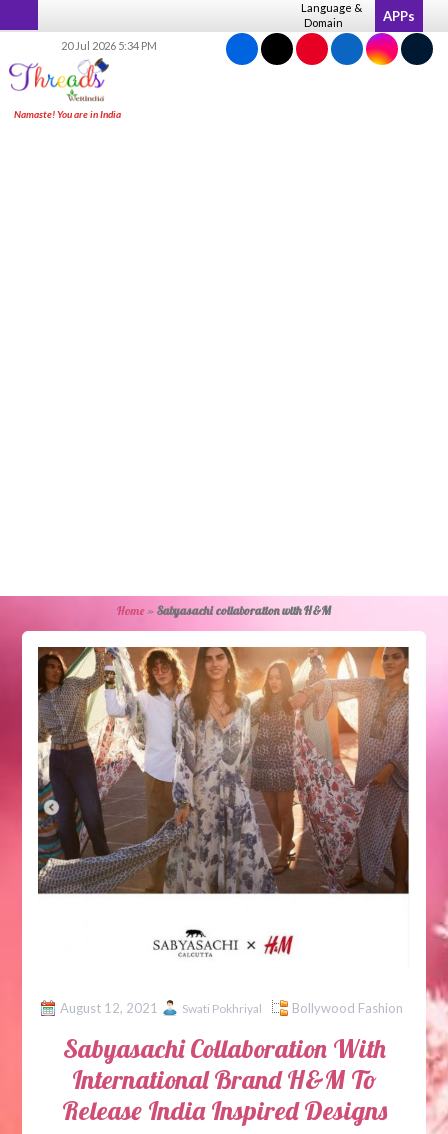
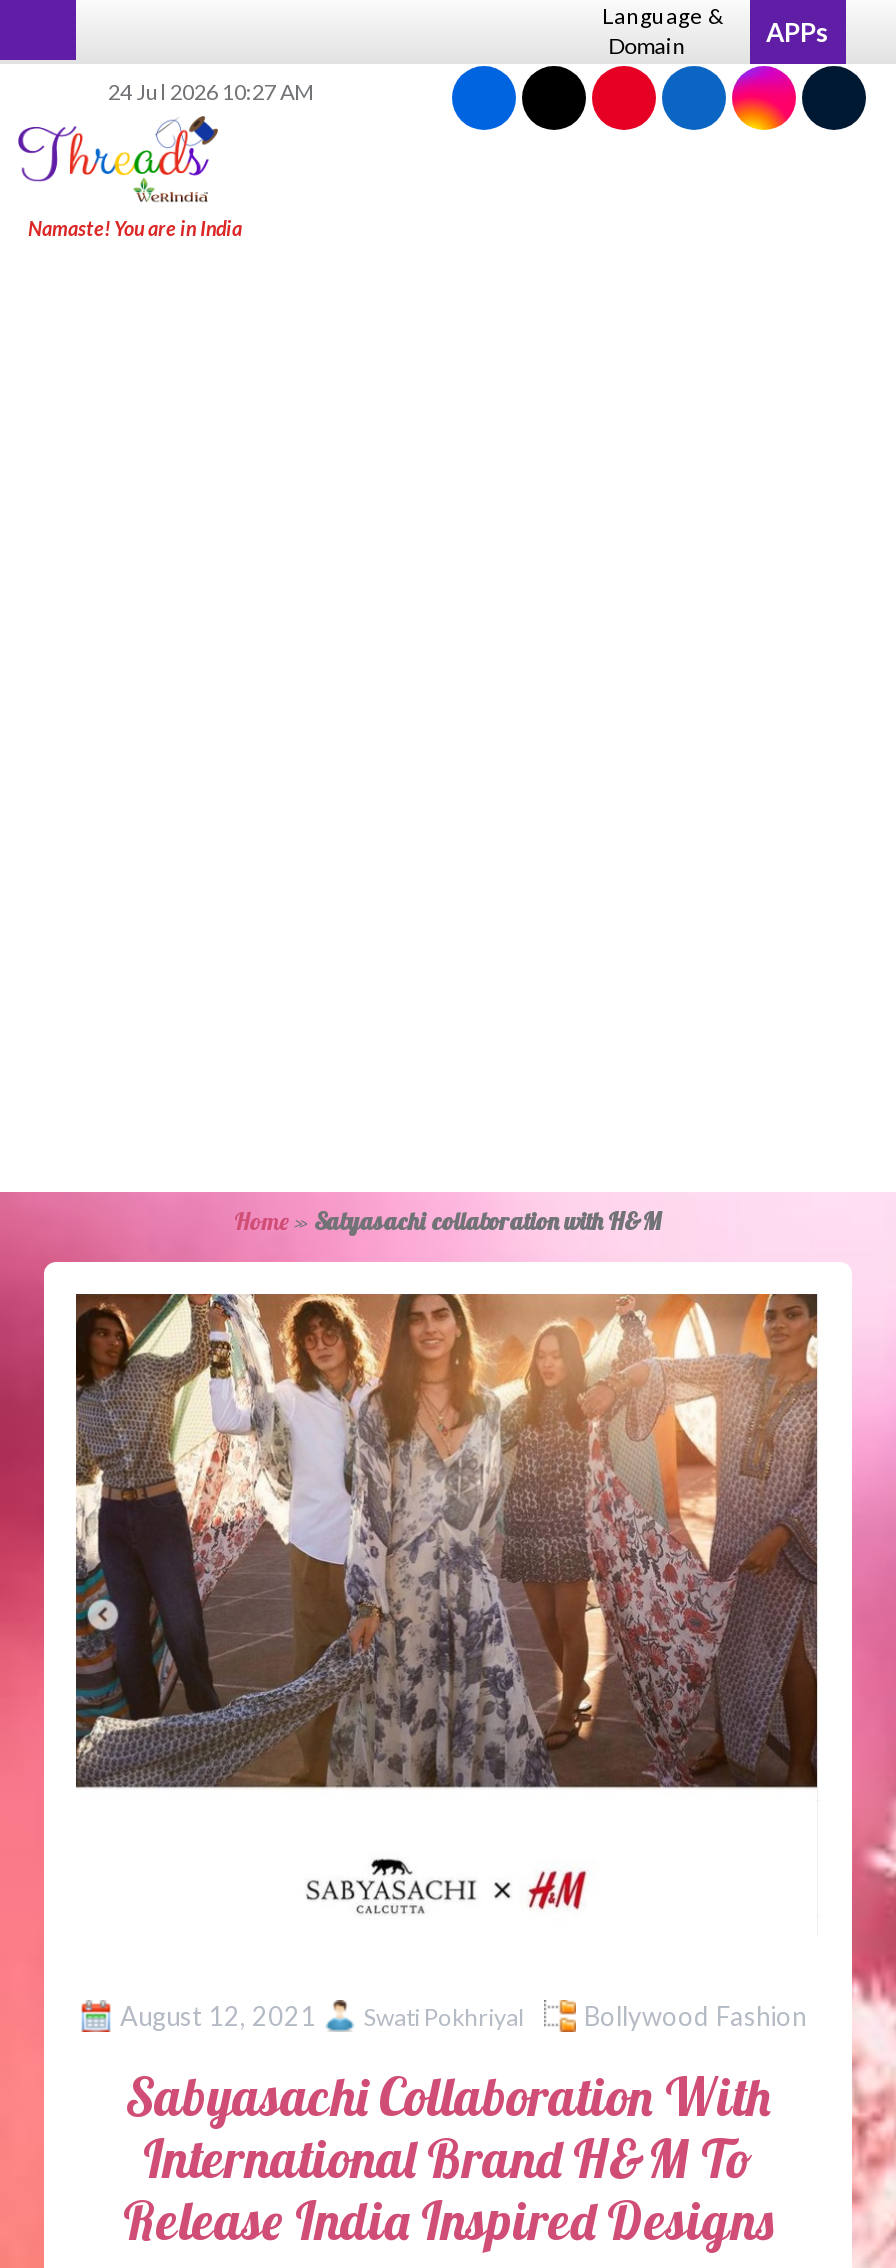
- 20 Jul 2026 5:34 PM
+ 24 Jul 2026 10:27 AM
